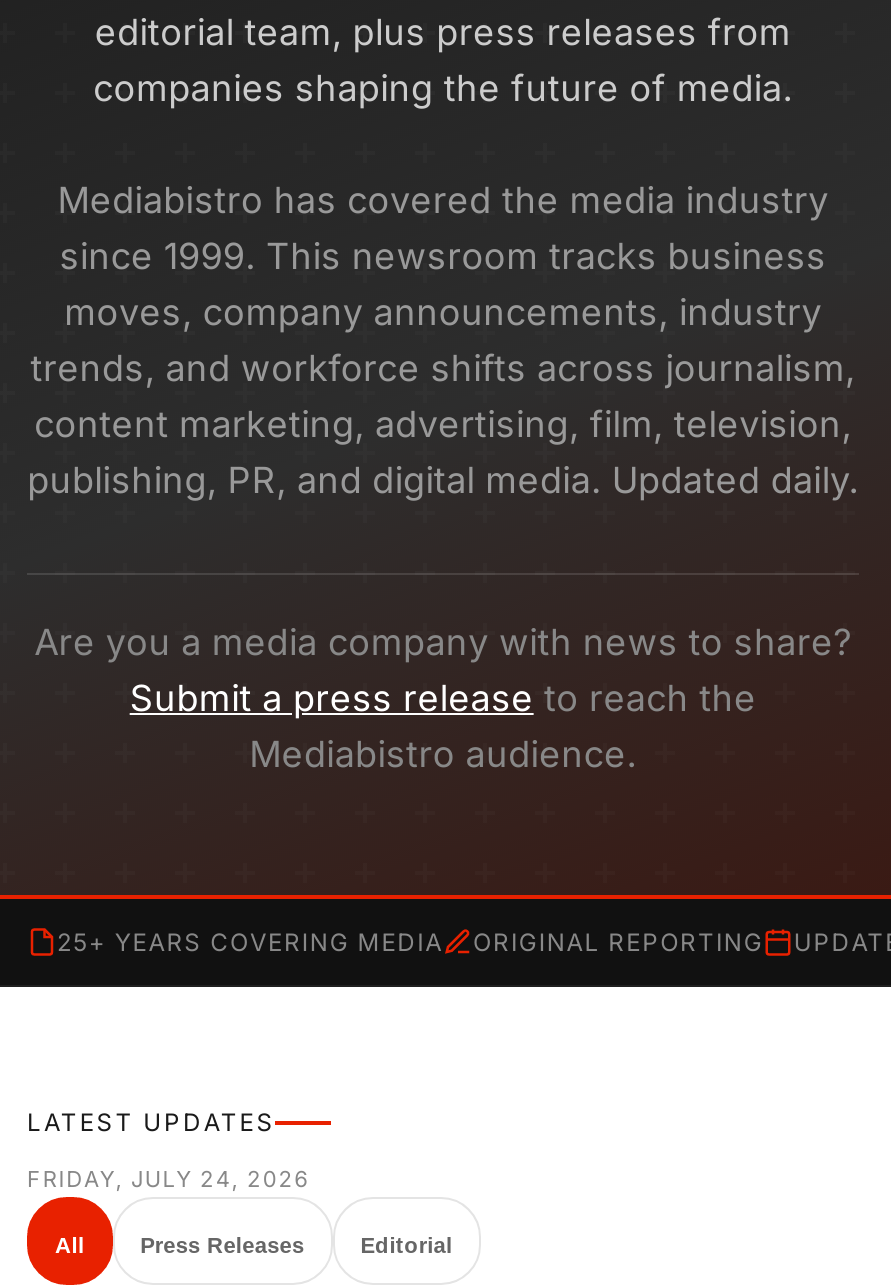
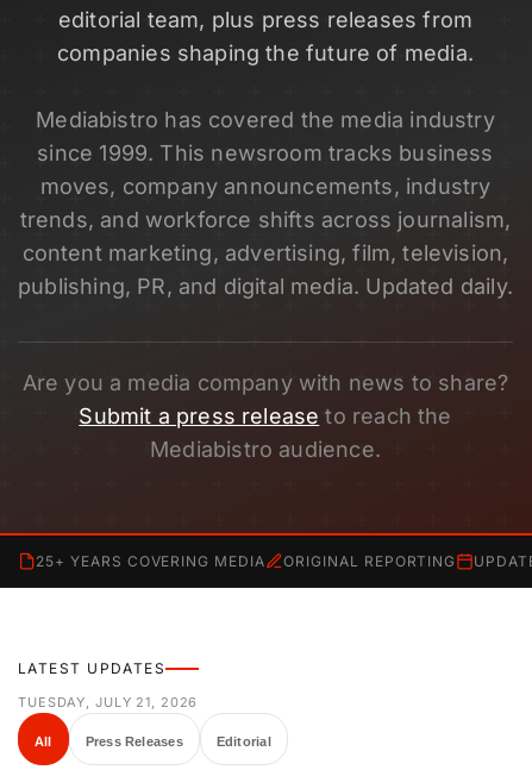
- FRIDAY, JULY 24, 2026
+ TUESDAY, JULY 21, 2026
